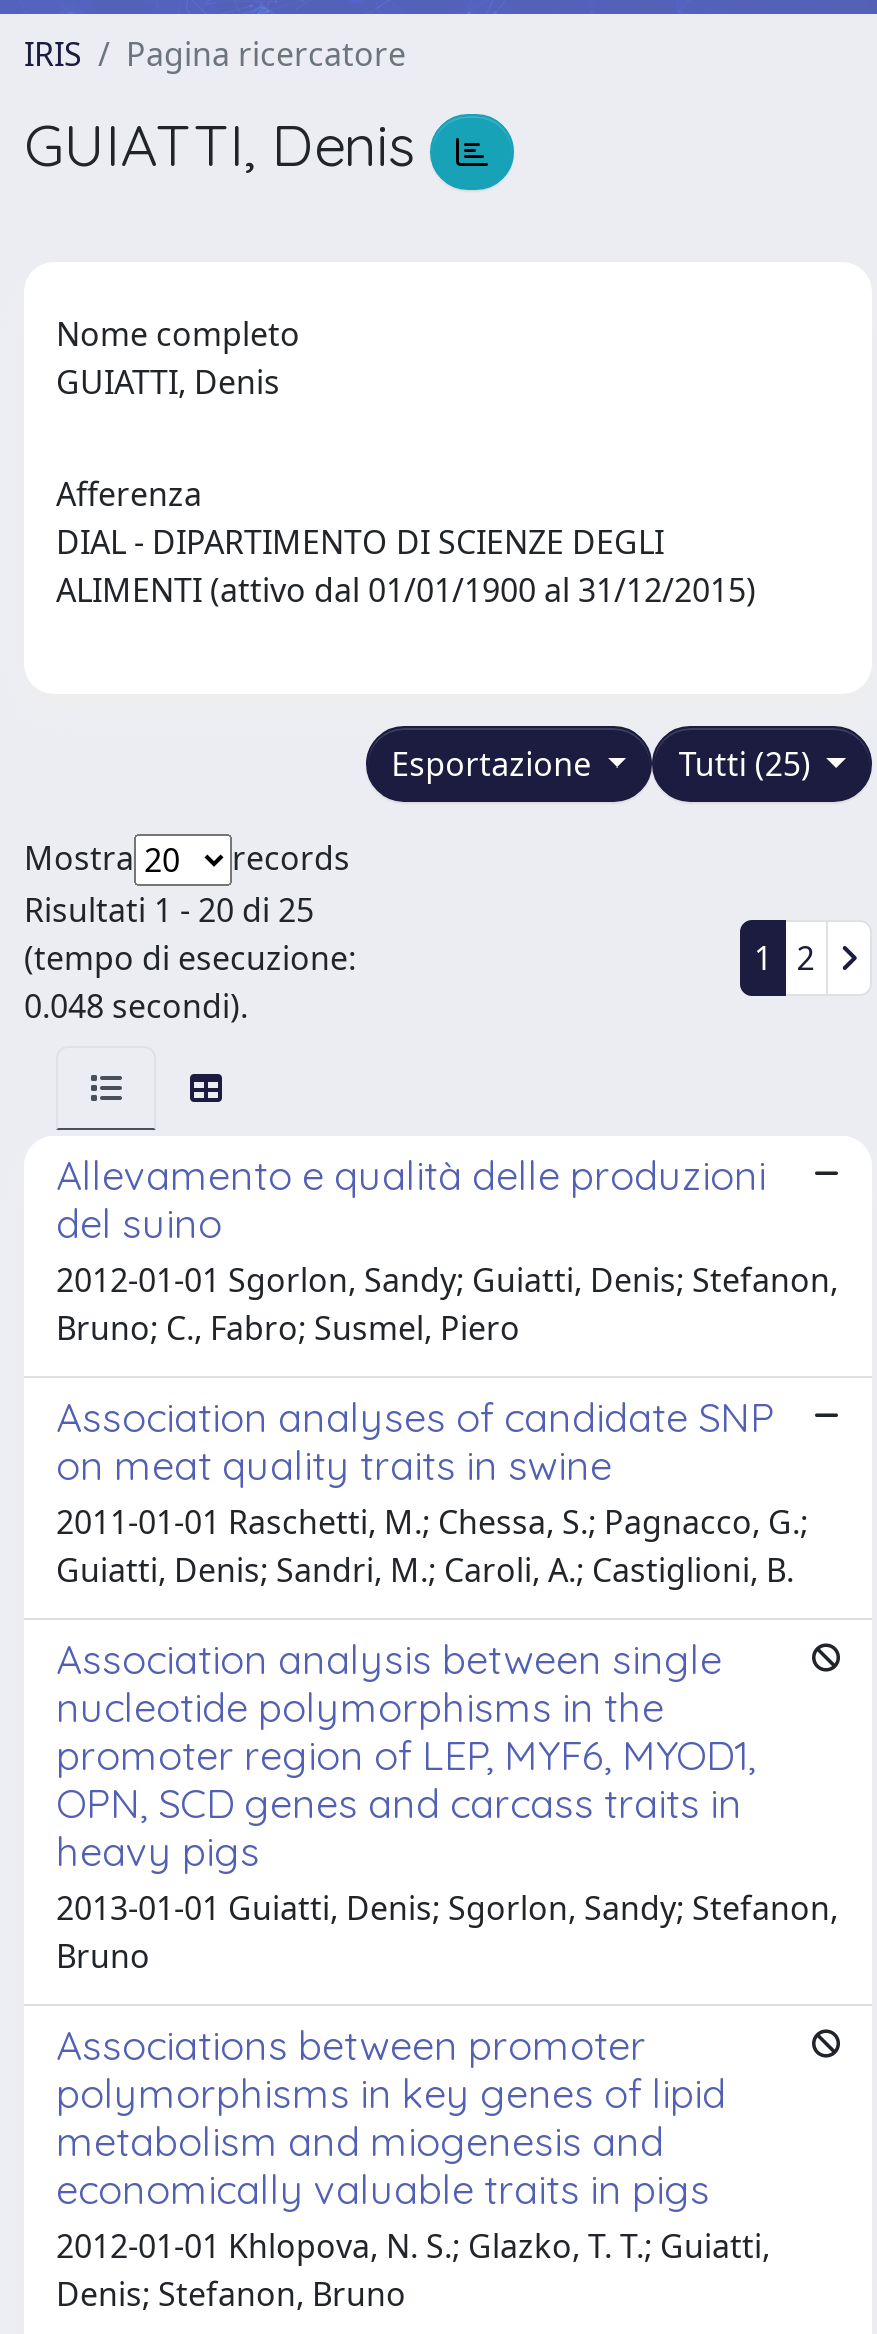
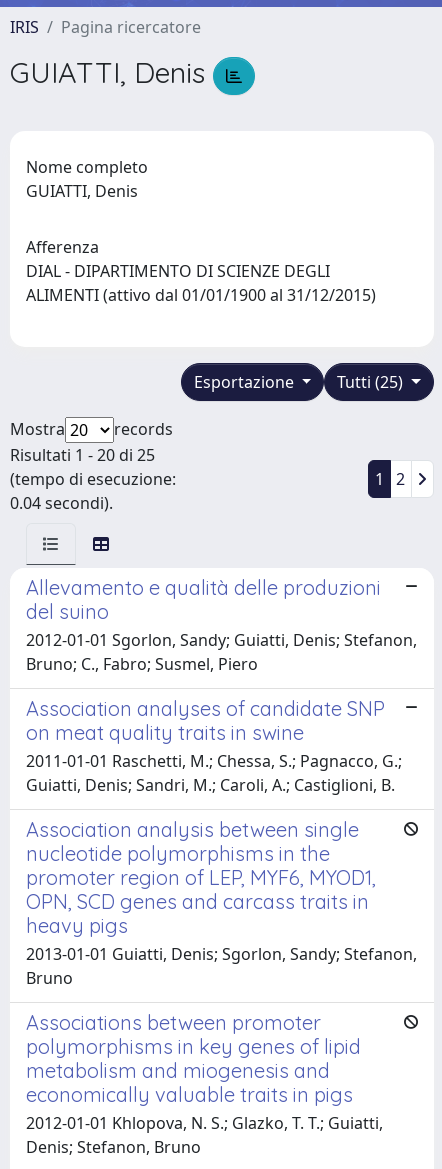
- 0.048 secondi).
+ 0.04 secondi).
